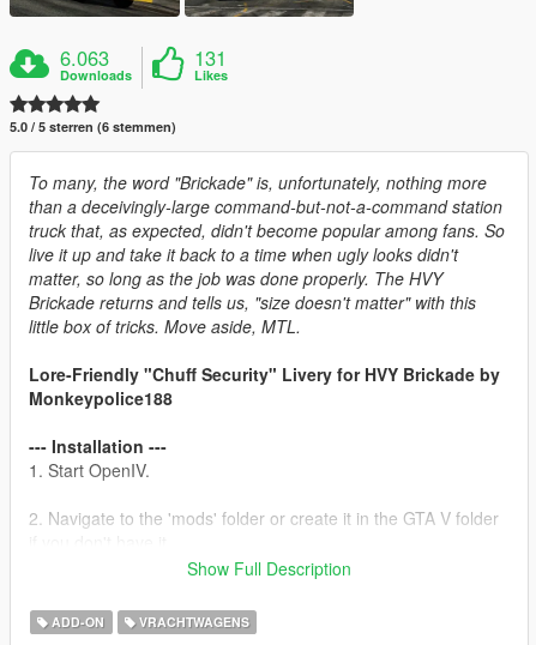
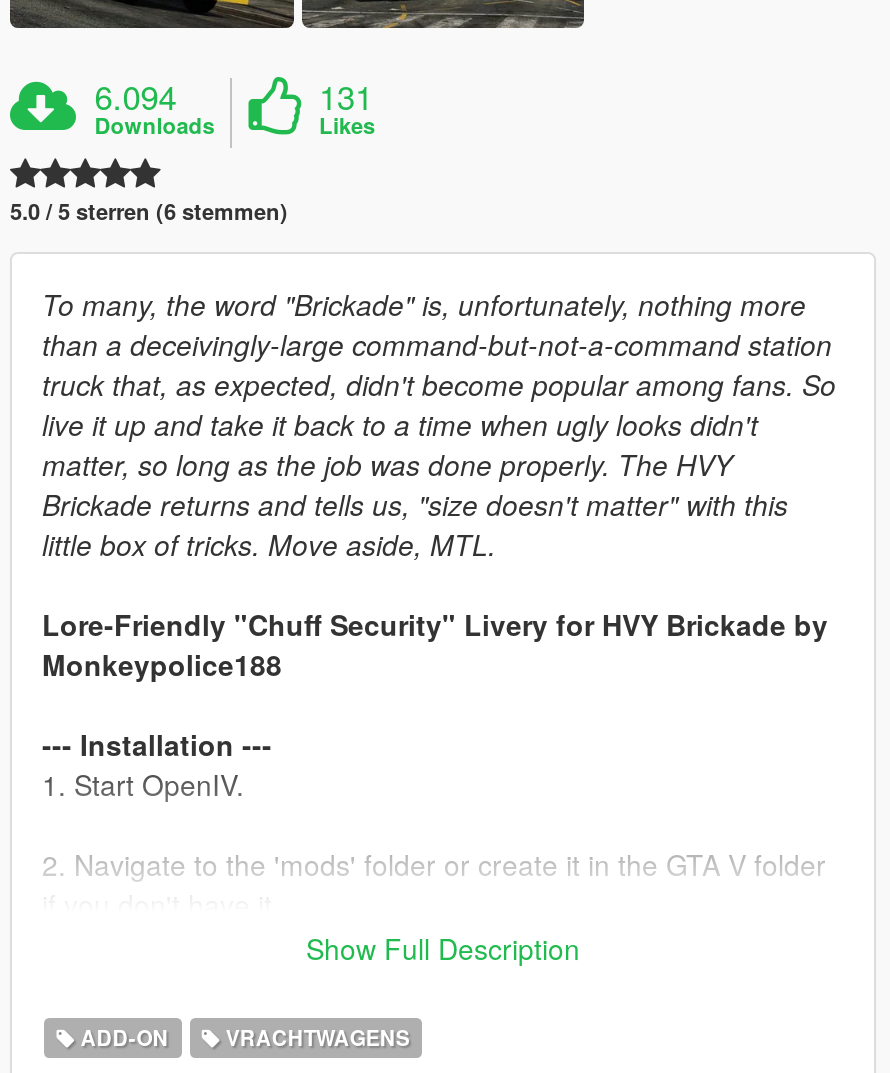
- 6.063
+ 6.094
